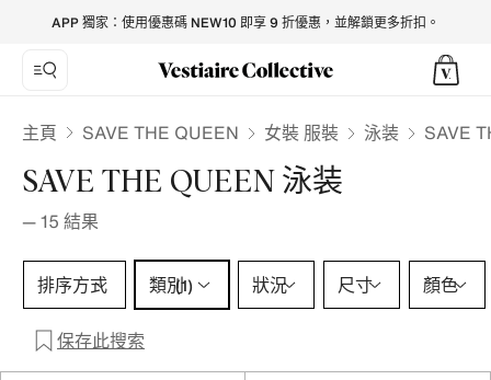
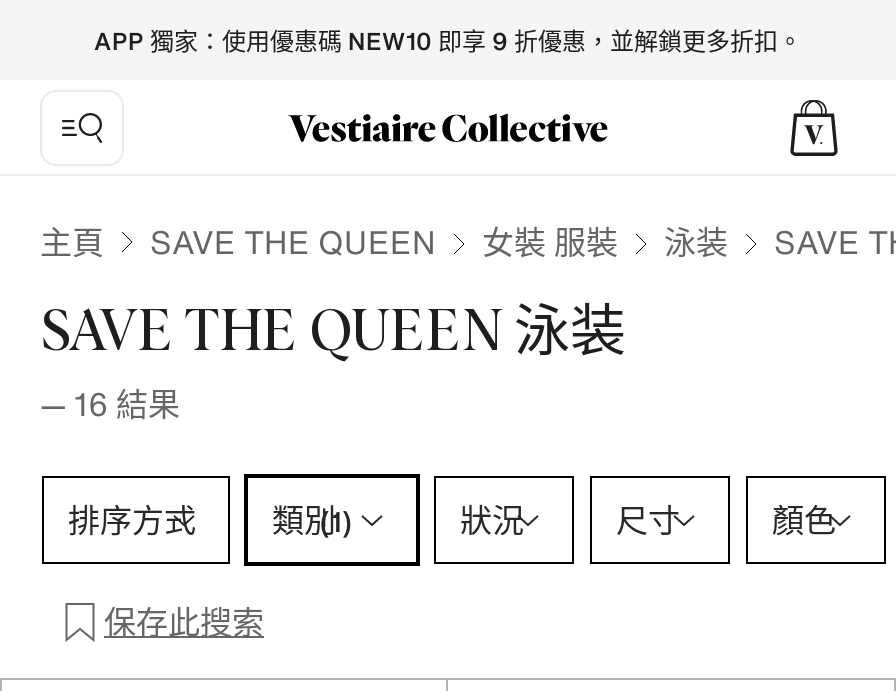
- — 15 結果
+ — 16 結果
